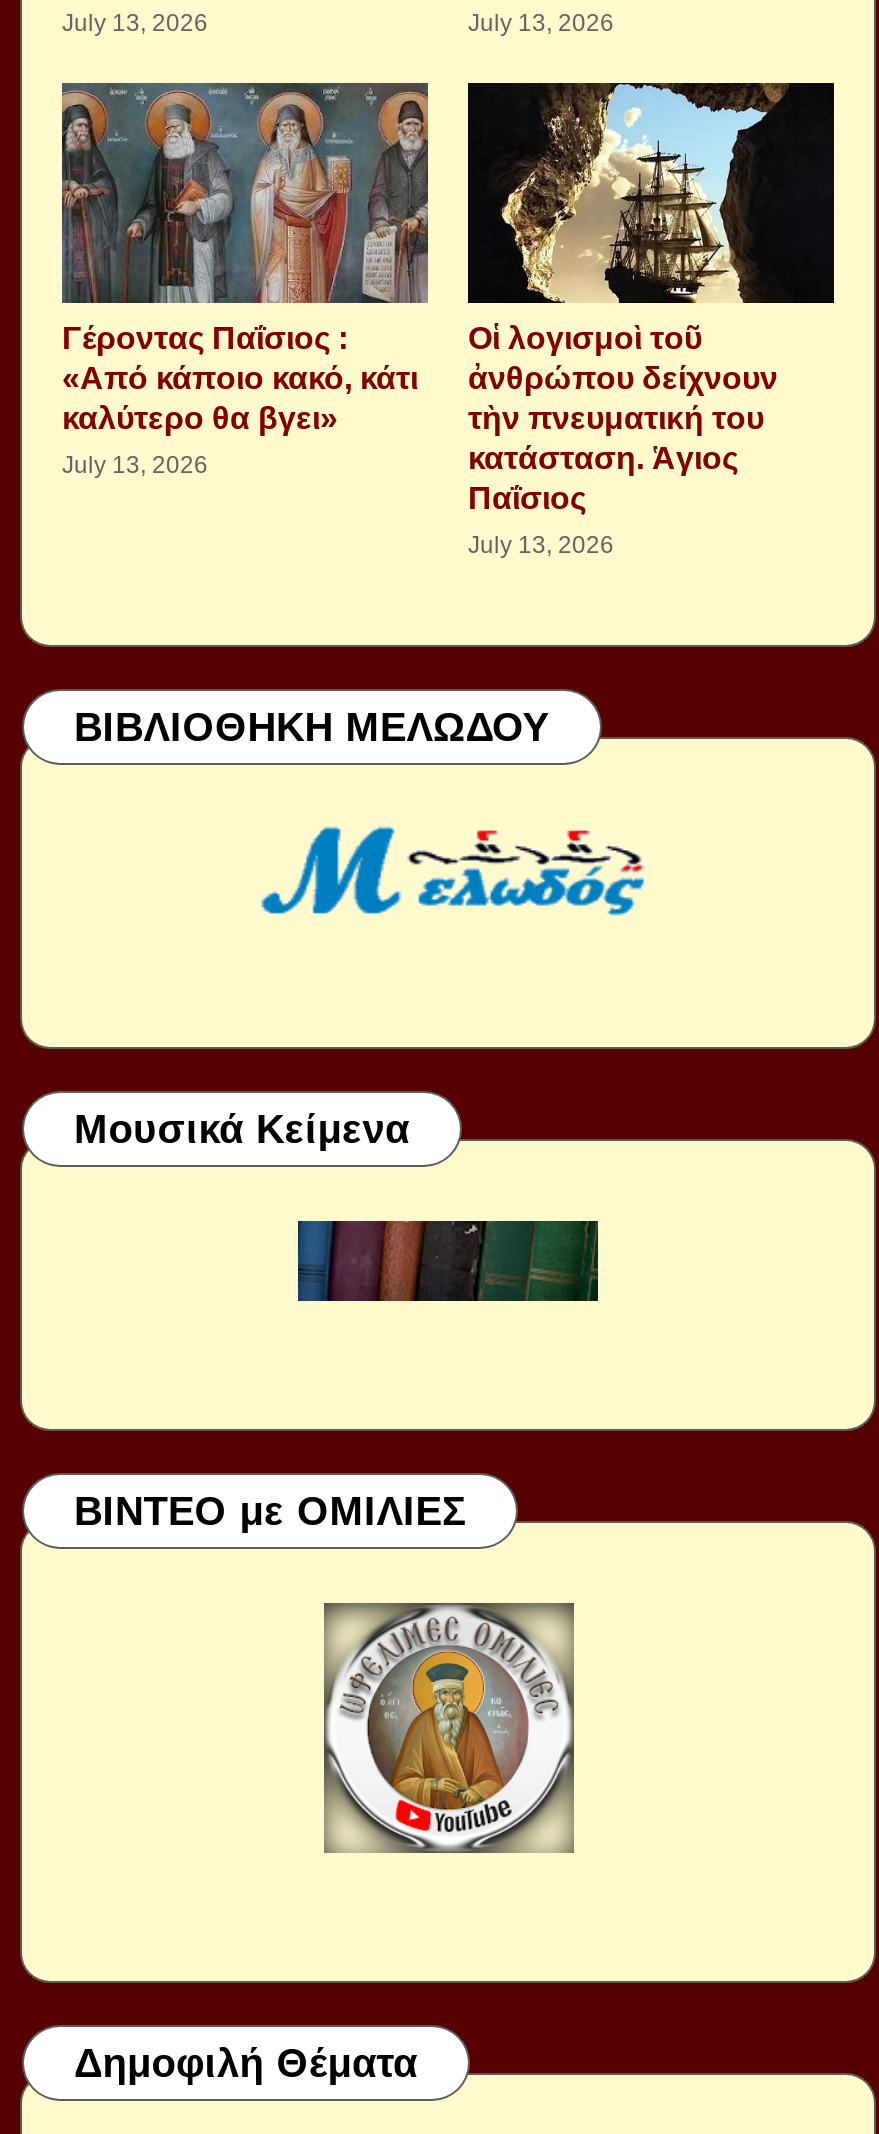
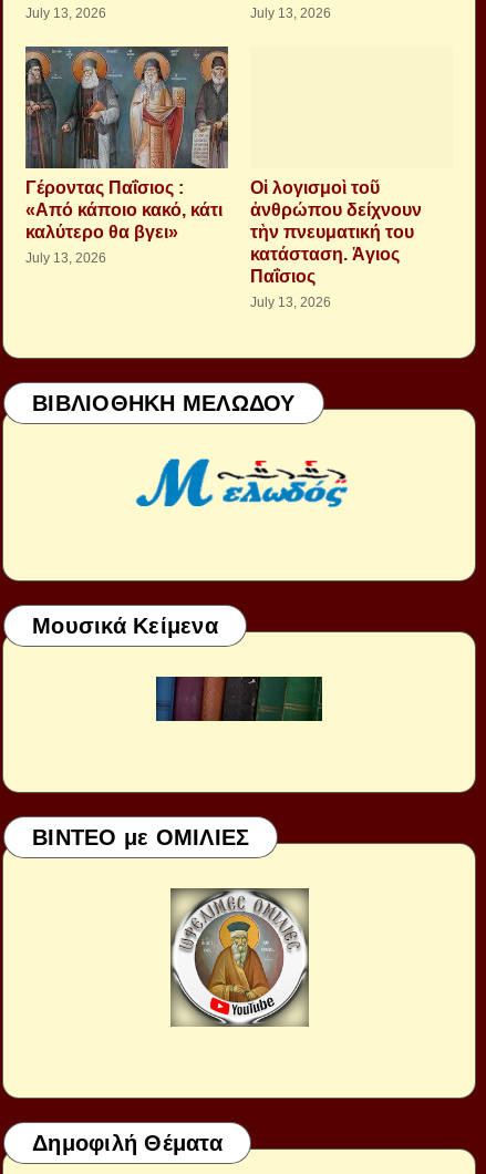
- [image]
